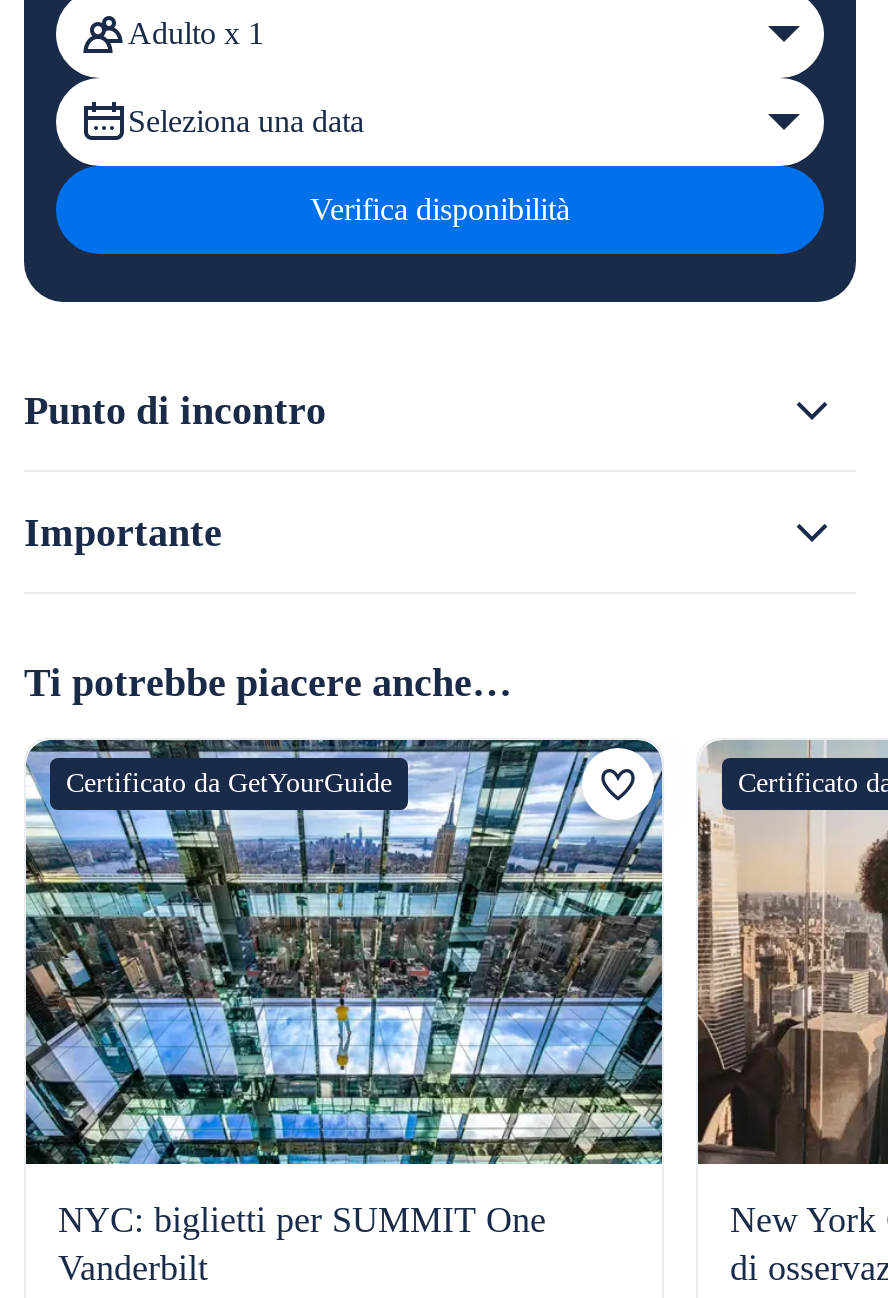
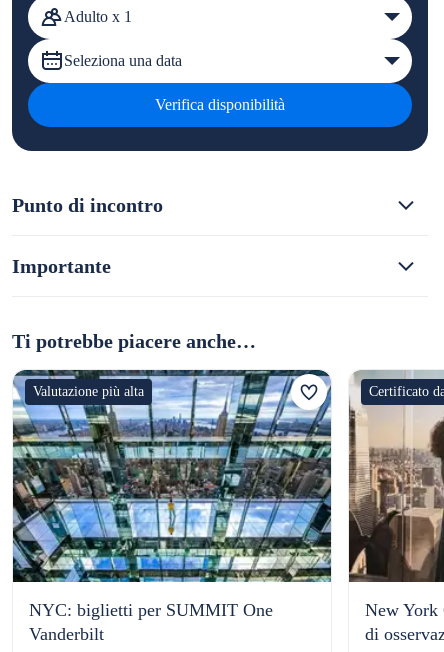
- Certificato da GetYourGuide
+ Valutazione più alta
